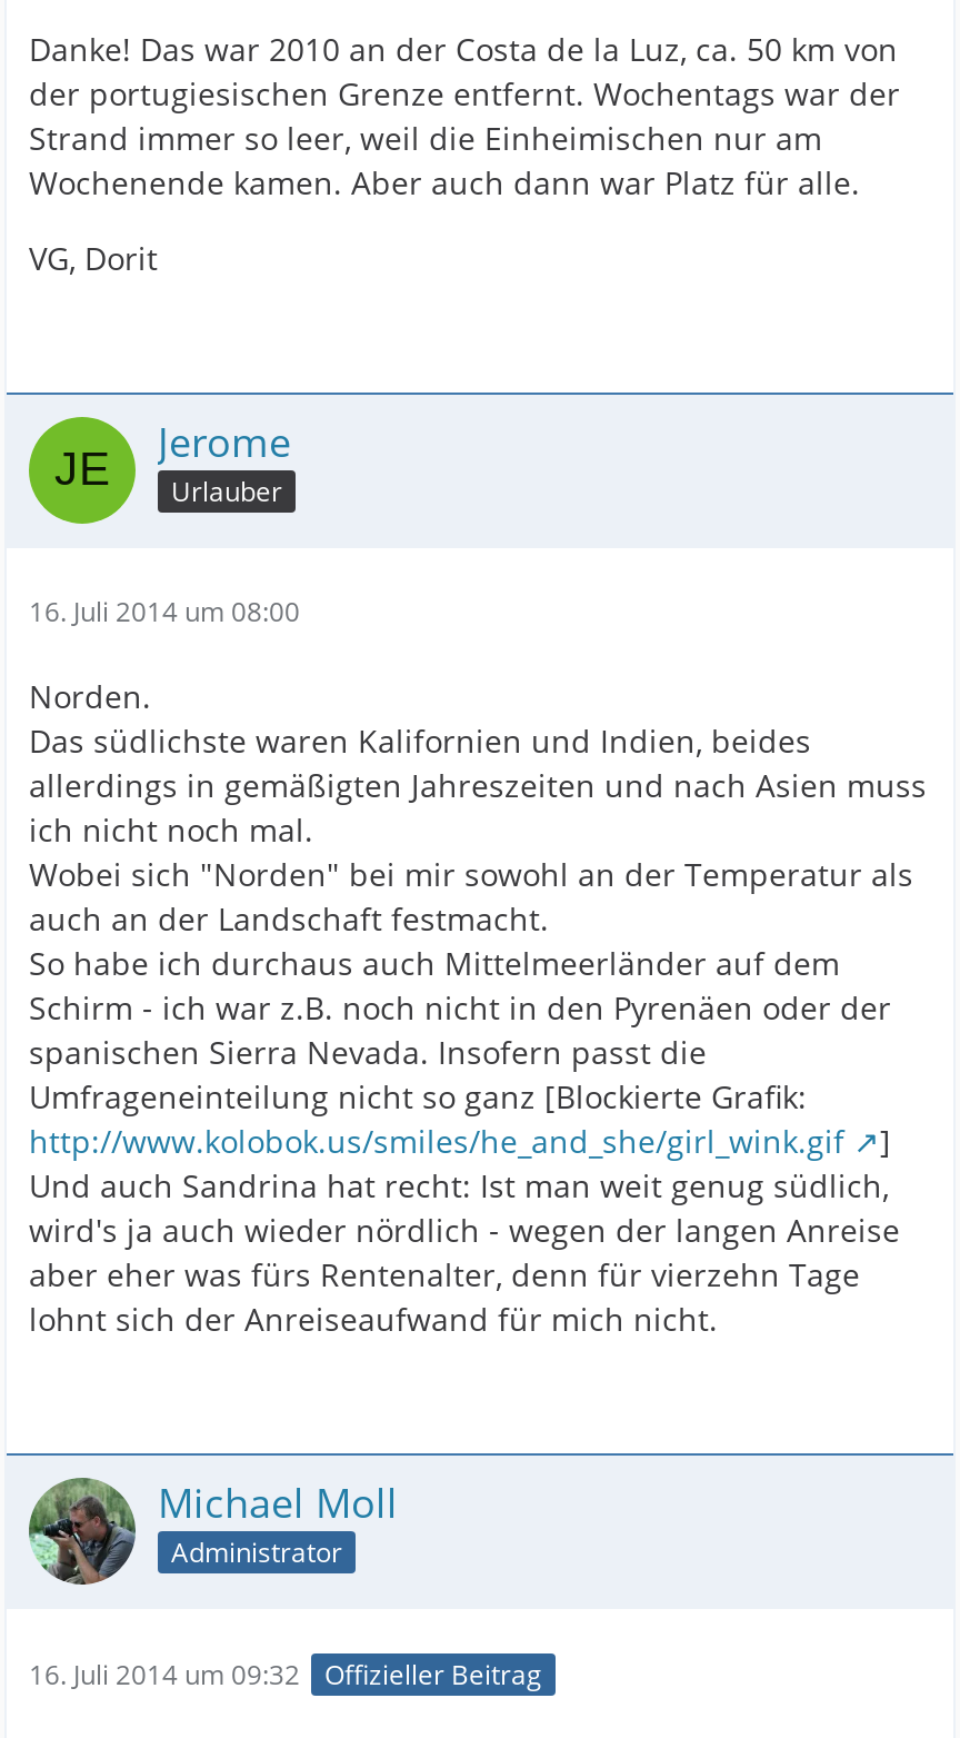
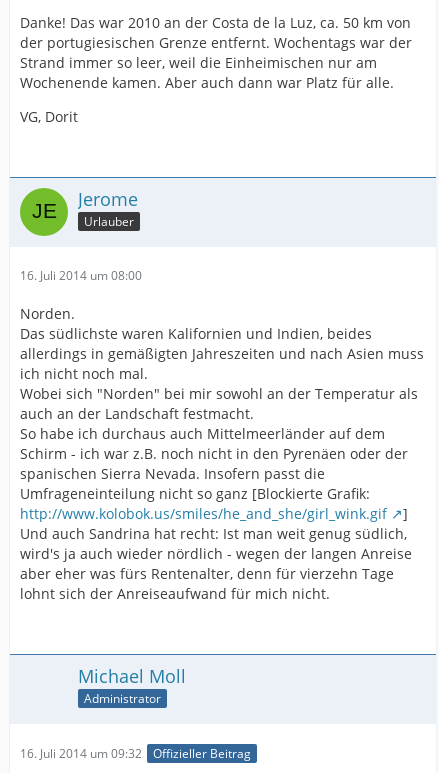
- [image]
